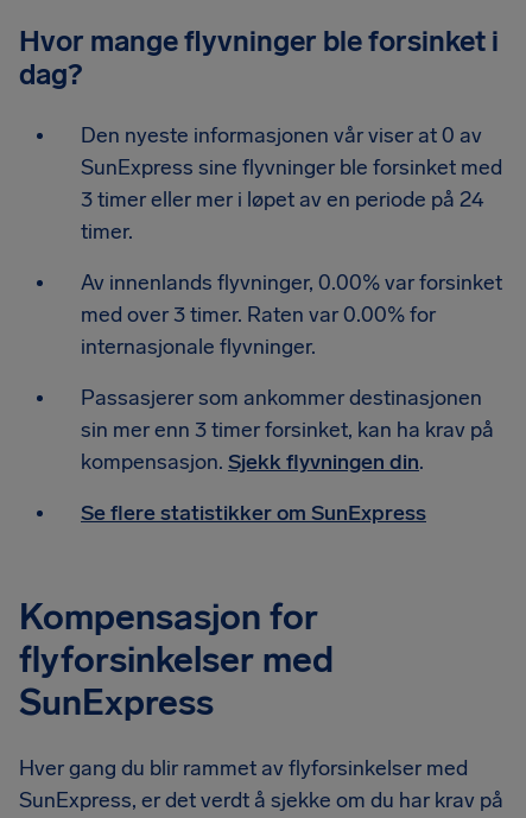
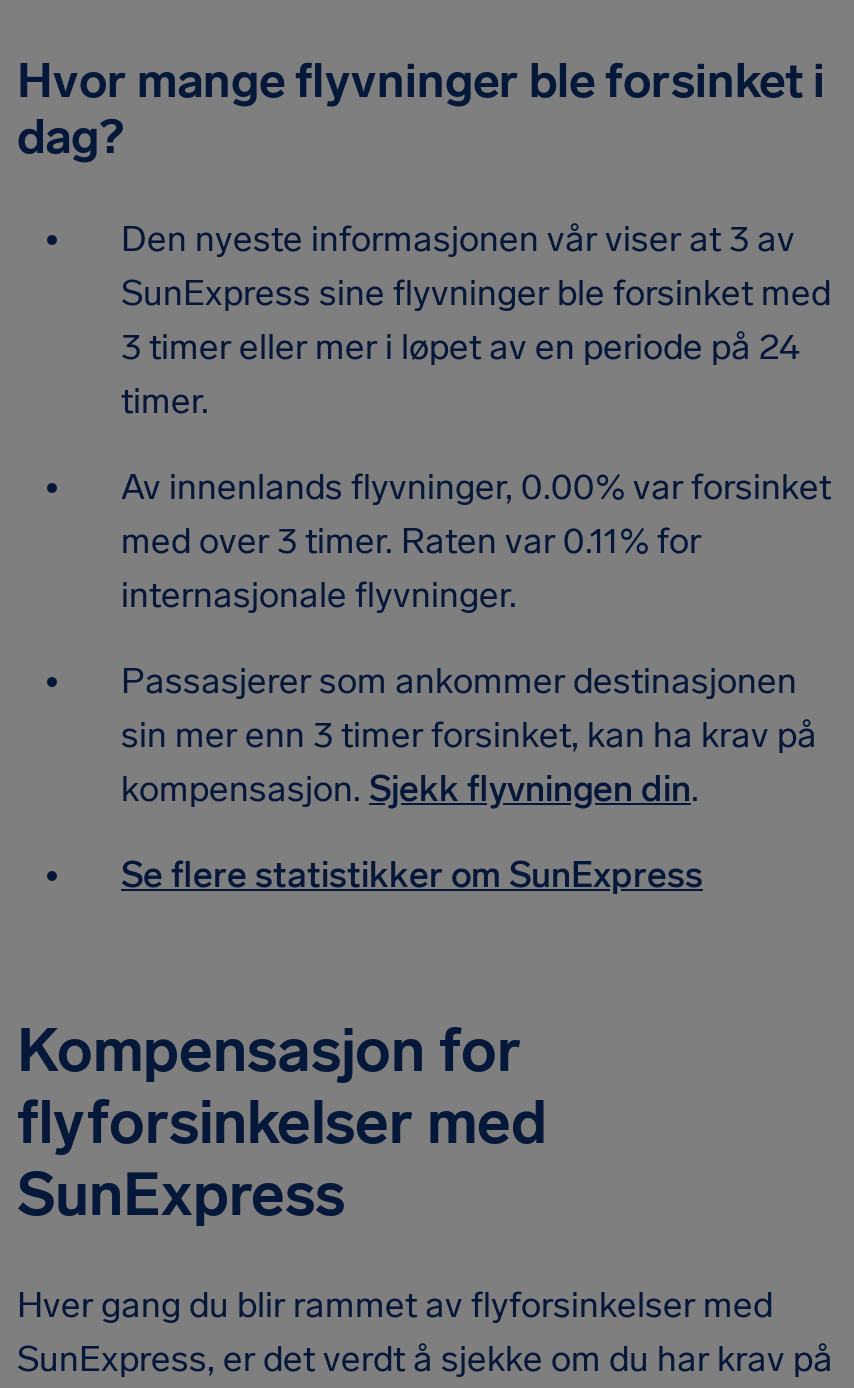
- Den nyeste informasjonen vår viser at 0 av
+ Den nyeste informasjonen vår viser at 3 av

- med over 3 timer. Raten var 0.00% for
+ med over 3 timer. Raten var 0.11% for
